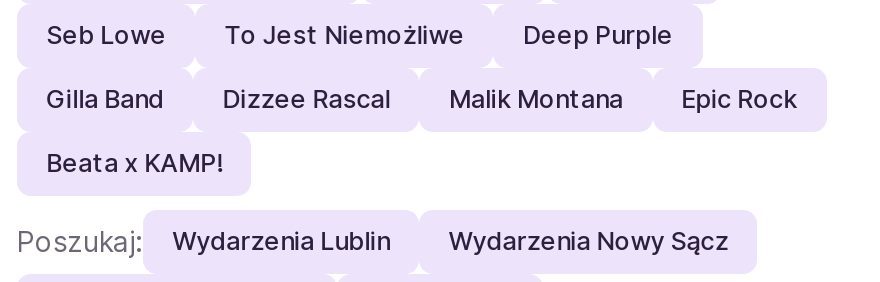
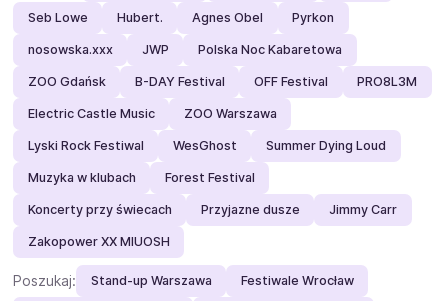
- To Jest Niemożliwe
- Deep Purple
- Gilla Band
- Dizzee Rascal
- Malik Montana
- Epic Rock
- Beata x KAMP!
+ Hubert.
+ Agnes Obel
+ Pyrkon
+ nosowska.xxx
+ JWP
+ Polska Noc Kabaretowa
+ ZOO Gdańsk
+ B-DAY Festival
+ OFF Festival
+ PRO8L3M
+ Electric Castle Music
+ ZOO Warszawa
+ Lyski Rock Festiwal
+ WesGhost
+ Summer Dying Loud
+ Muzyka w klubach
+ Forest Festival
+ Koncerty przy świecach
+ Przyjazne dusze
+ Jimmy Carr
+ Zakopower XX MIUOSH

- Wydarzenia Lublin
- Wydarzenia Nowy Sącz
+ Stand-up Warszawa
+ Festiwale Wrocław
